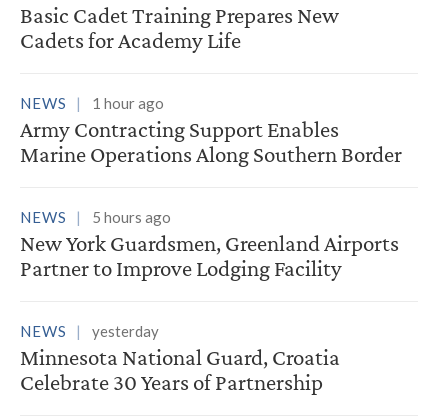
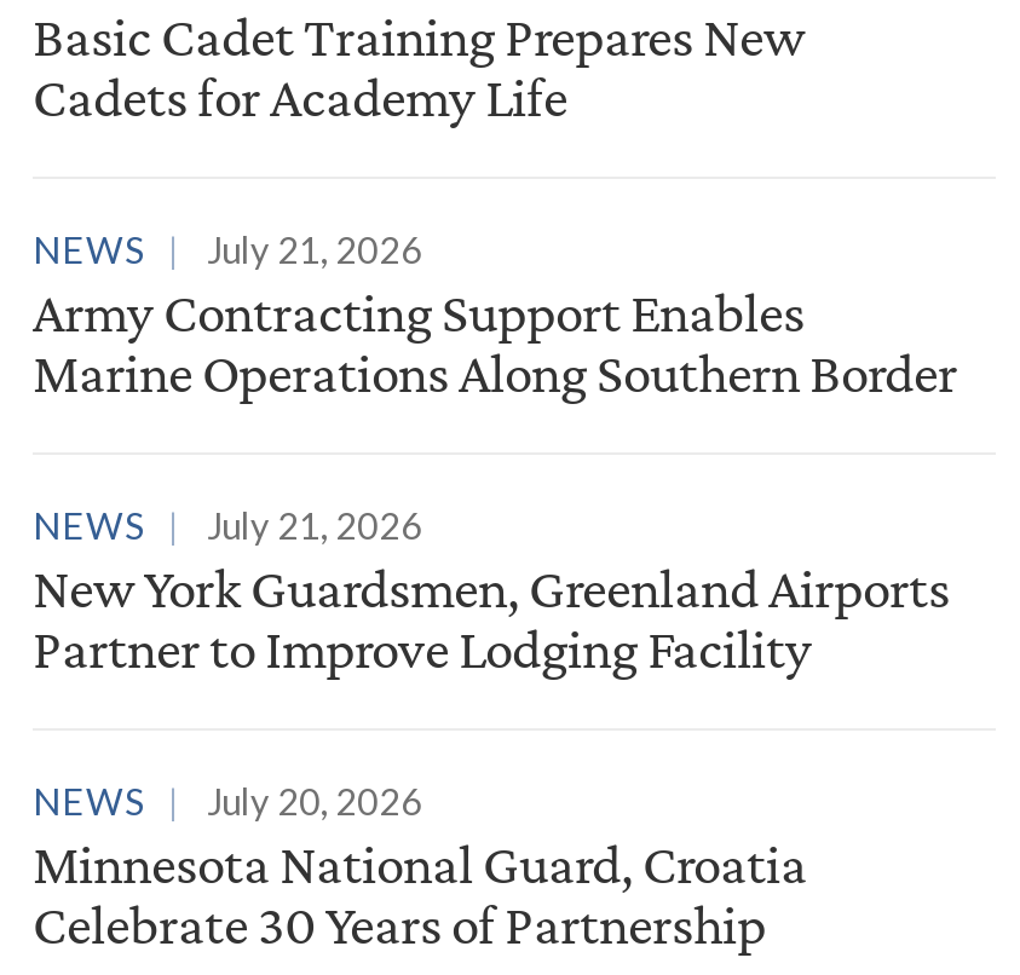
- NEWS 1 hour ago
+ NEWS July 21, 2026

- NEWS 5 hours ago
+ NEWS July 21, 2026

- yesterday
+ July 20, 2026
